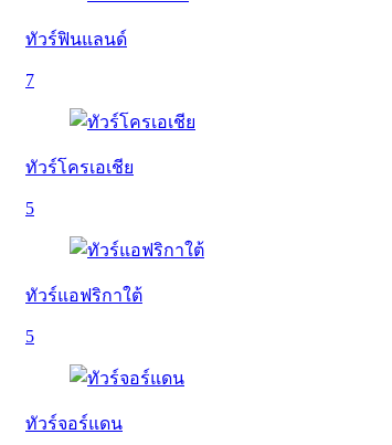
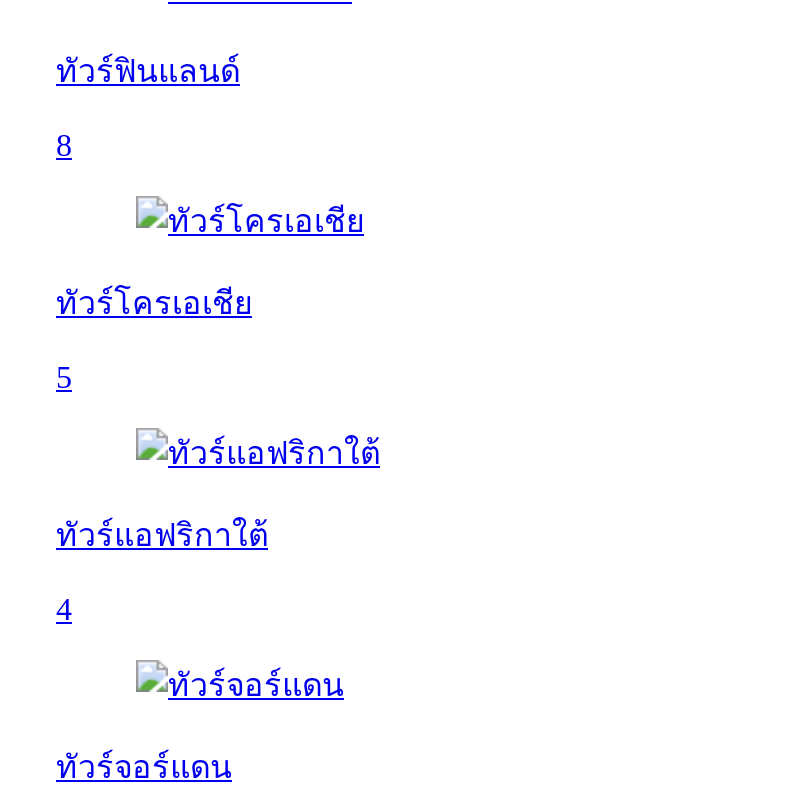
- 7
+ 8

- 5
+ 4
